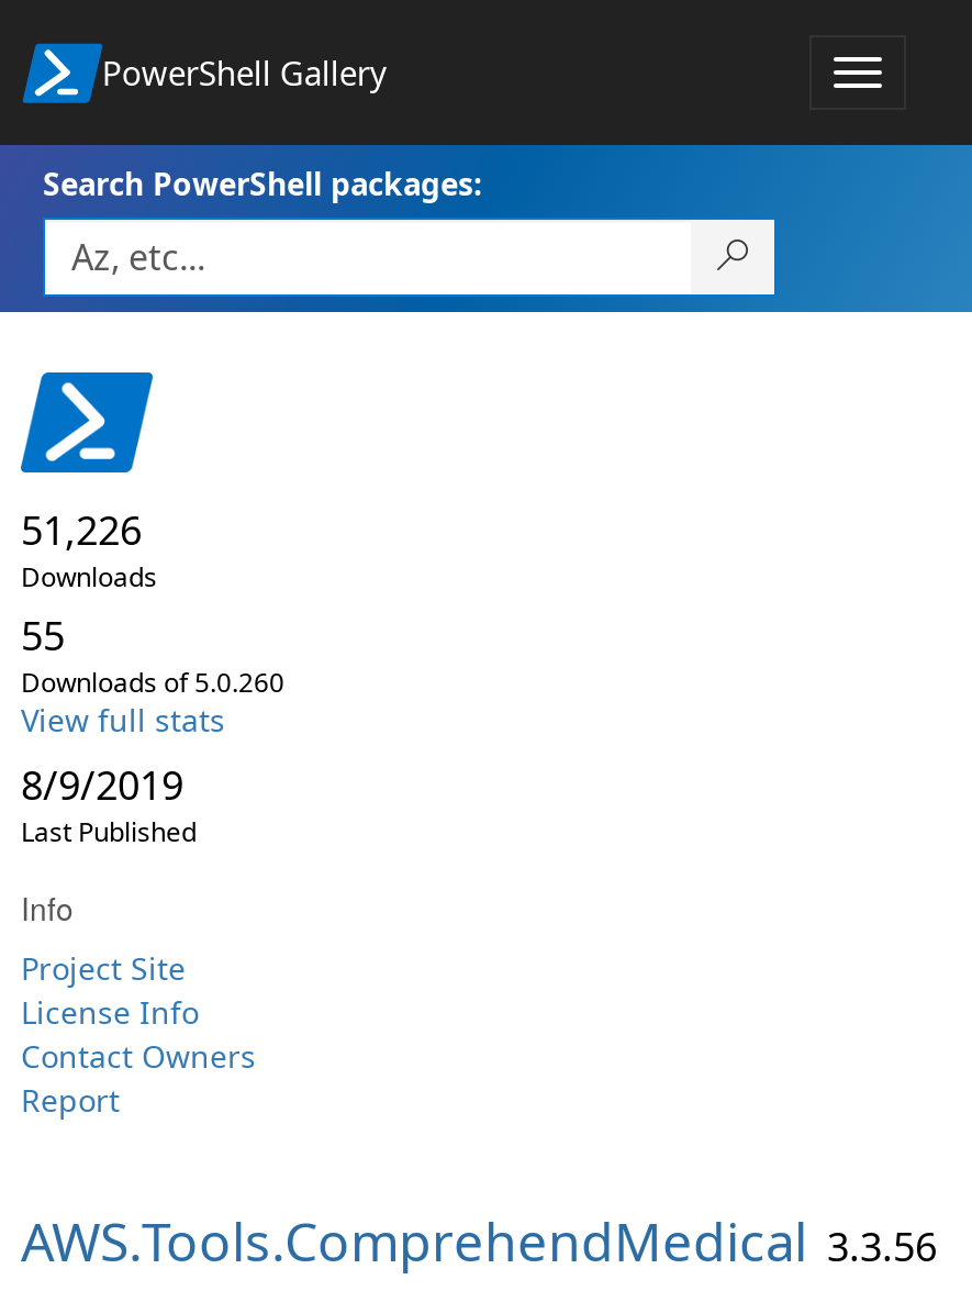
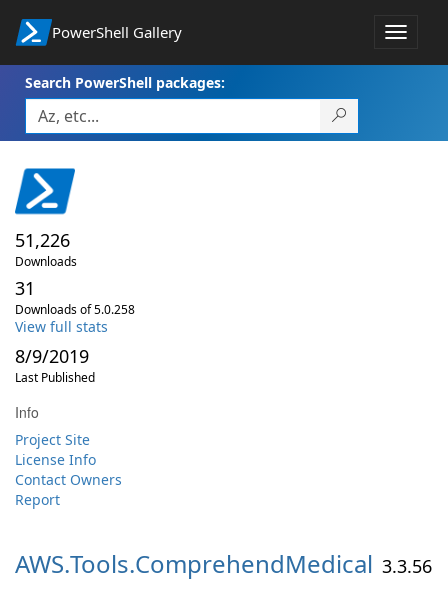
- 55
+ 31

- Downloads of 5.0.260
+ Downloads of 5.0.258
